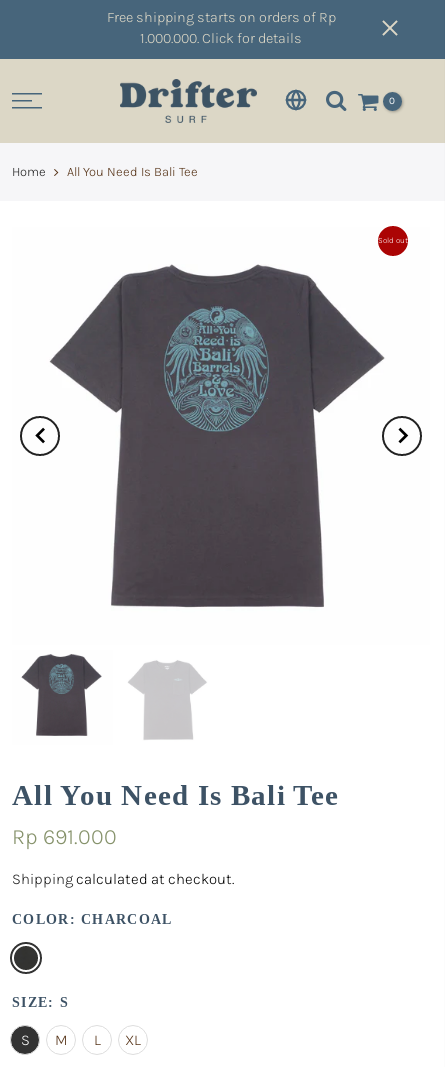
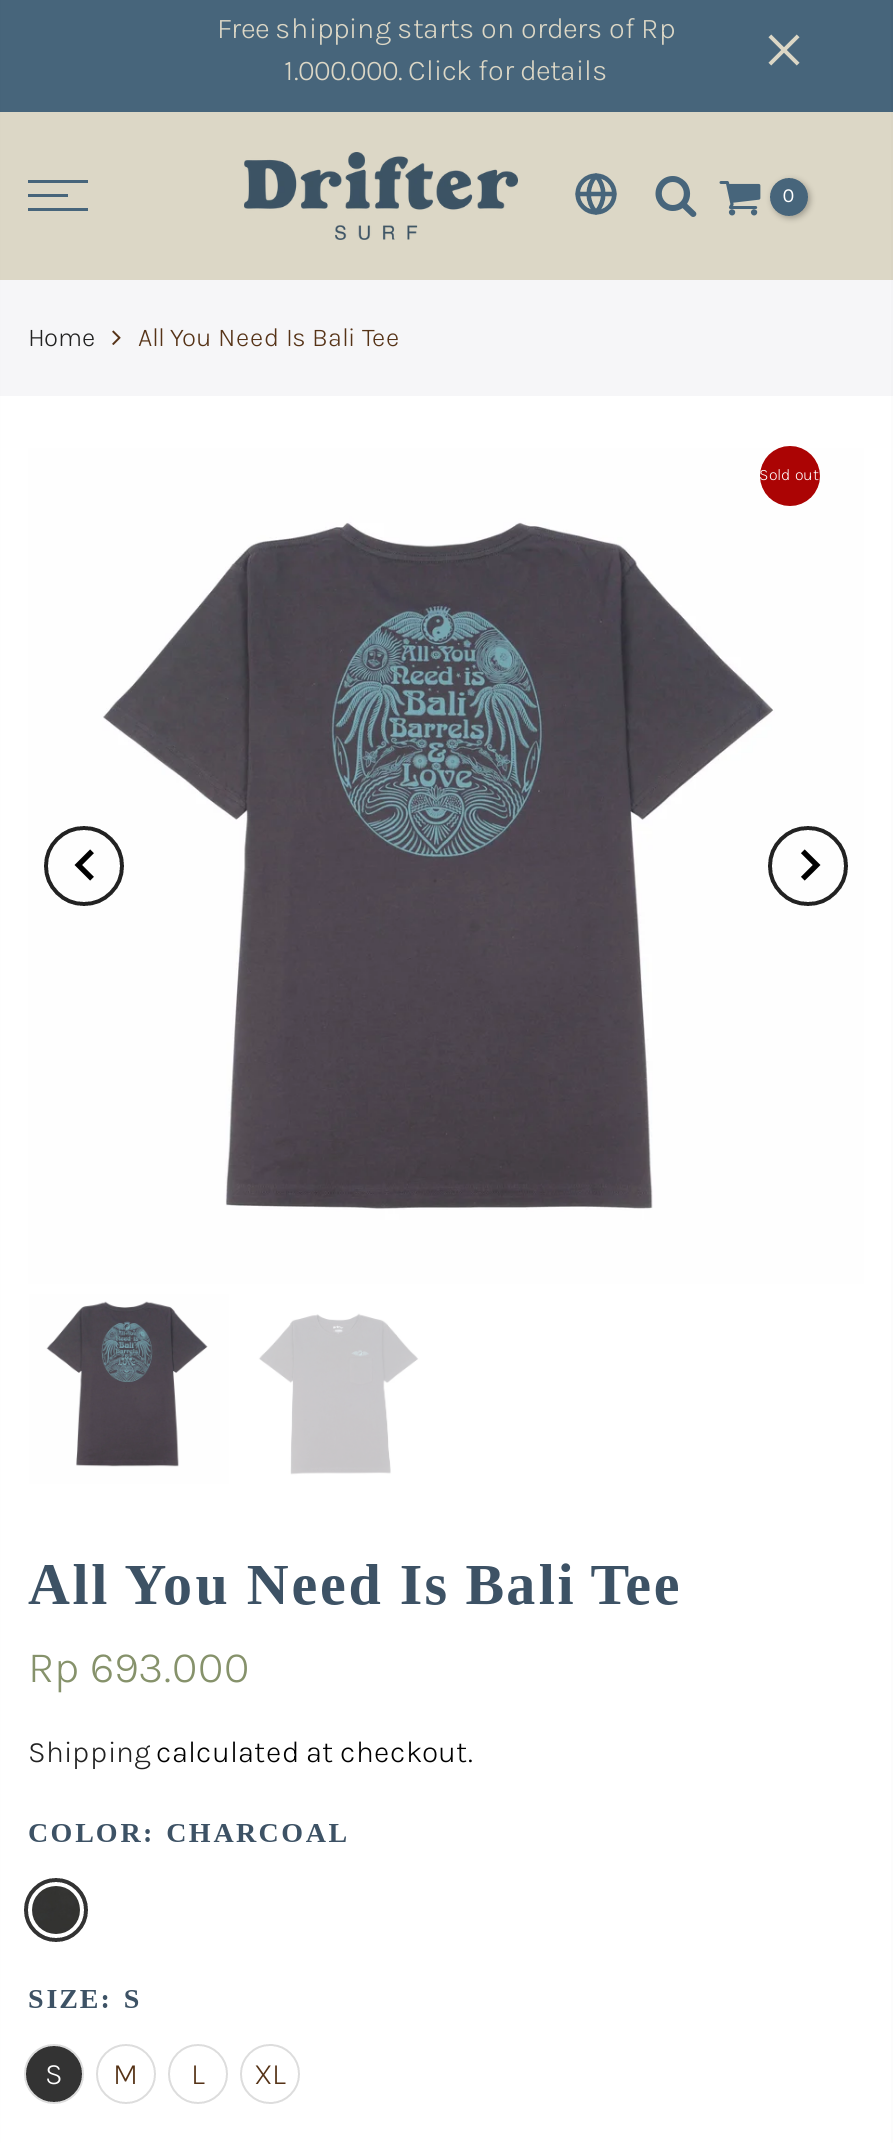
- Rp 691.000
+ Rp 693.000
